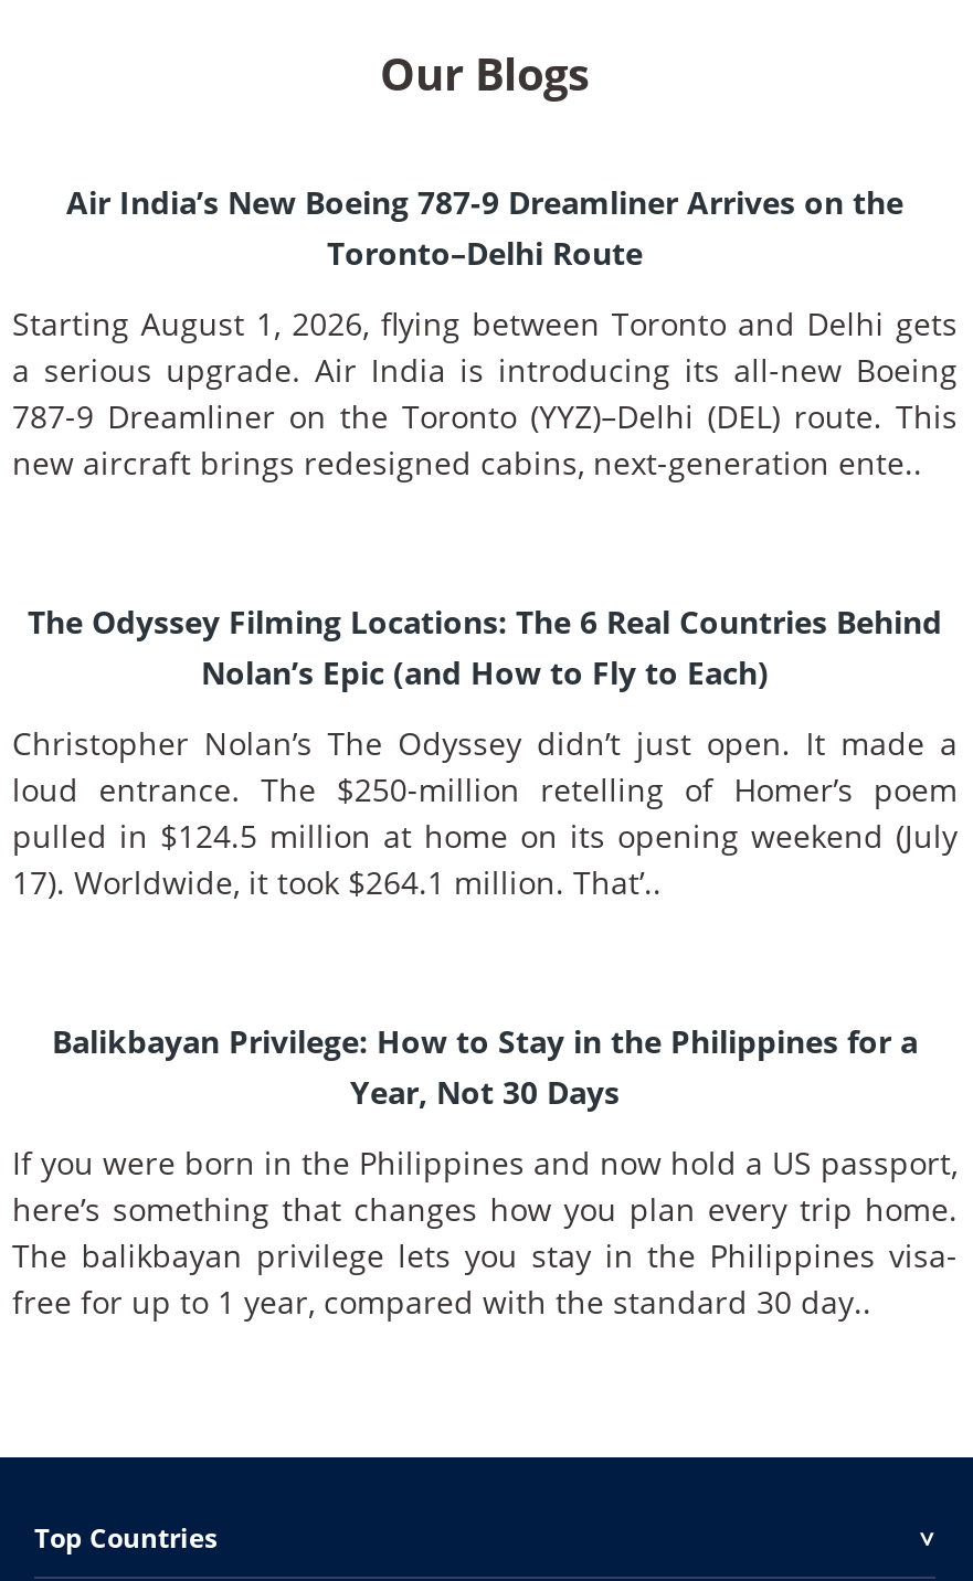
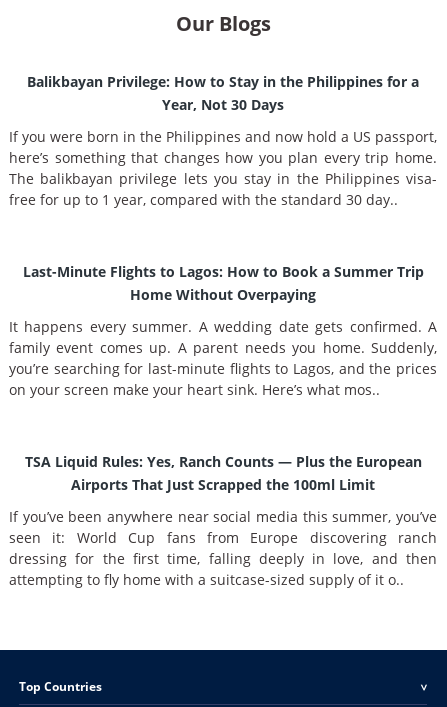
- Air India’s New Boeing 787-9 Dreamliner Arrives on the
- Toronto–Delhi Route
- Starting August 1, 2026, flying between Toronto and Delhi gets
- a serious upgrade. Air India is introducing its all-new Boeing
- 787-9 Dreamliner on the Toronto (YYZ)–Delhi (DEL) route. This
- new aircraft brings redesigned cabins, next-generation ente..

- The Odyssey Filming Locations: The 6 Real Countries Behind
- Nolan’s Epic (and How to Fly to Each)
- Christopher Nolan’s The Odyssey didn’t just open. It made a
- loud entrance. The $250-million retelling of Homer’s poem
- pulled in $124.5 million at home on its opening weekend (July
- 17). Worldwide, it took $264.1 million. That’..

moved up: Balikbayan Privilege: How to Stay in the Philippines for a | Year, Not 30 Days | If you were born in the Philippines and now hold a US passport, | here’s something that changes how you plan every trip home. | The balikbayan privilege lets you stay in the Philippines visa- | free for up to 1 year, compared with the standard 30 day..

+ Last-Minute Flights to Lagos: How to Book a Summer Trip
+ Home Without Overpaying
+ It happens every summer. A wedding date gets confirmed. A
+ family event comes up. A parent needs you home. Suddenly,
+ you’re searching for last-minute flights to Lagos, and the prices
+ on your screen make your heart sink. Here’s what mos..

+ TSA Liquid Rules: Yes, Ranch Counts — Plus the European
+ Airports That Just Scrapped the 100ml Limit
+ If you’ve been anywhere near social media this summer, you’ve
+ seen it: World Cup fans from Europe discovering ranch
+ dressing for the first time, falling deeply in love, and then
+ attempting to fly home with a suitcase-sized supply of it o..
